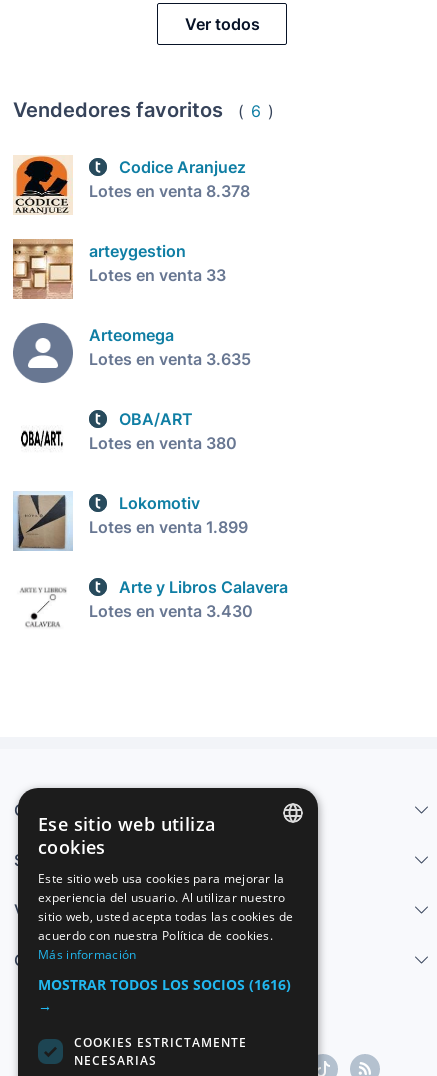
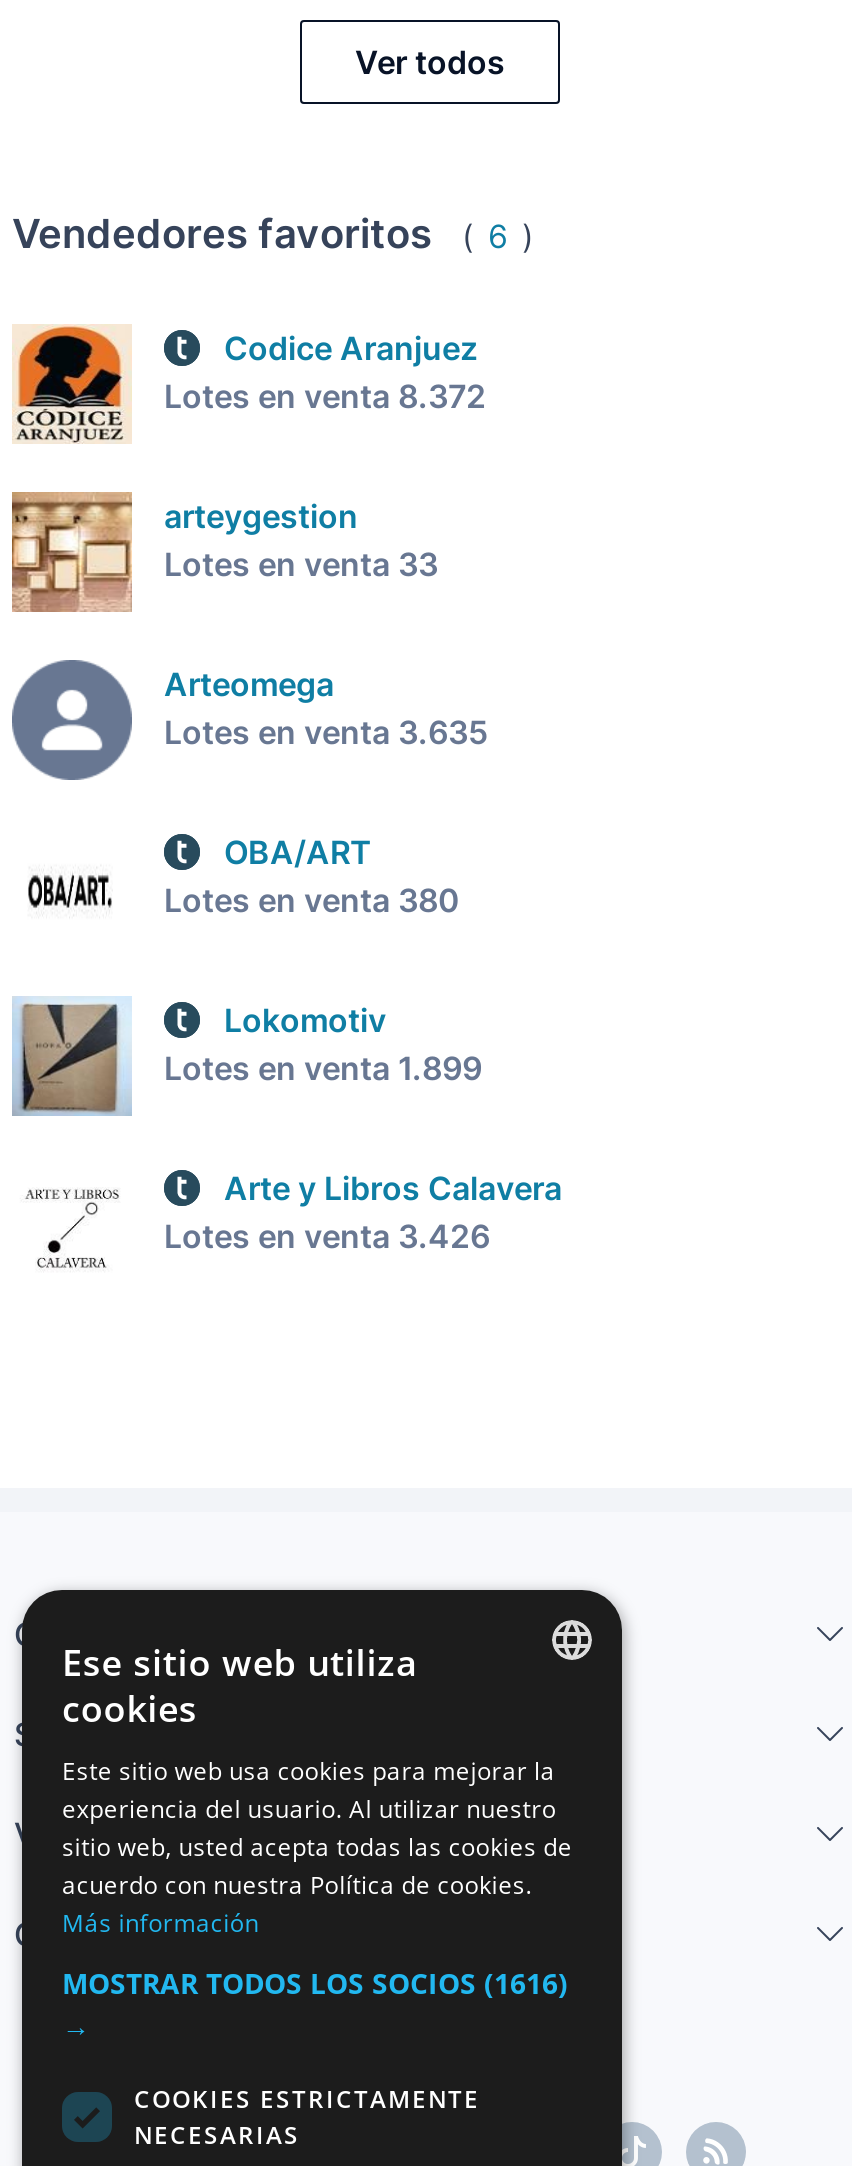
- Lotes en venta 8.378
+ Lotes en venta 8.372

- Lotes en venta 3.430
+ Lotes en venta 3.426
